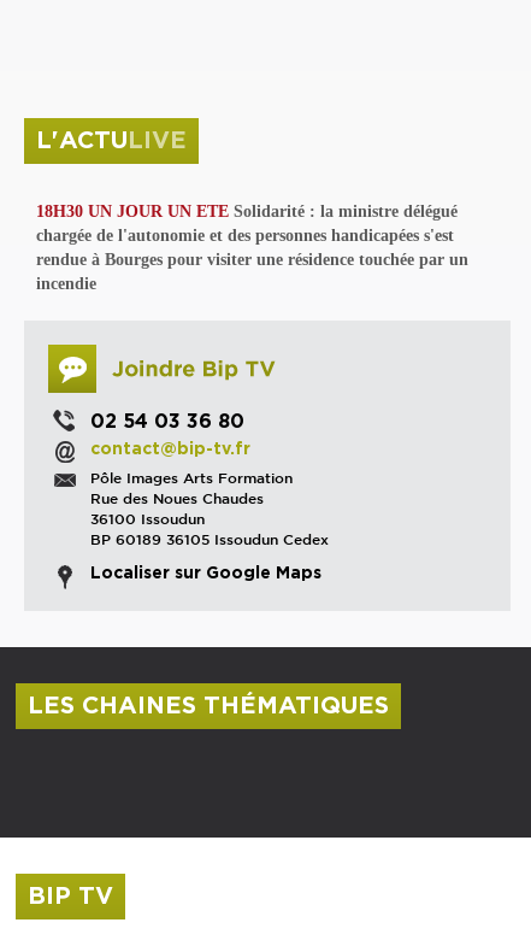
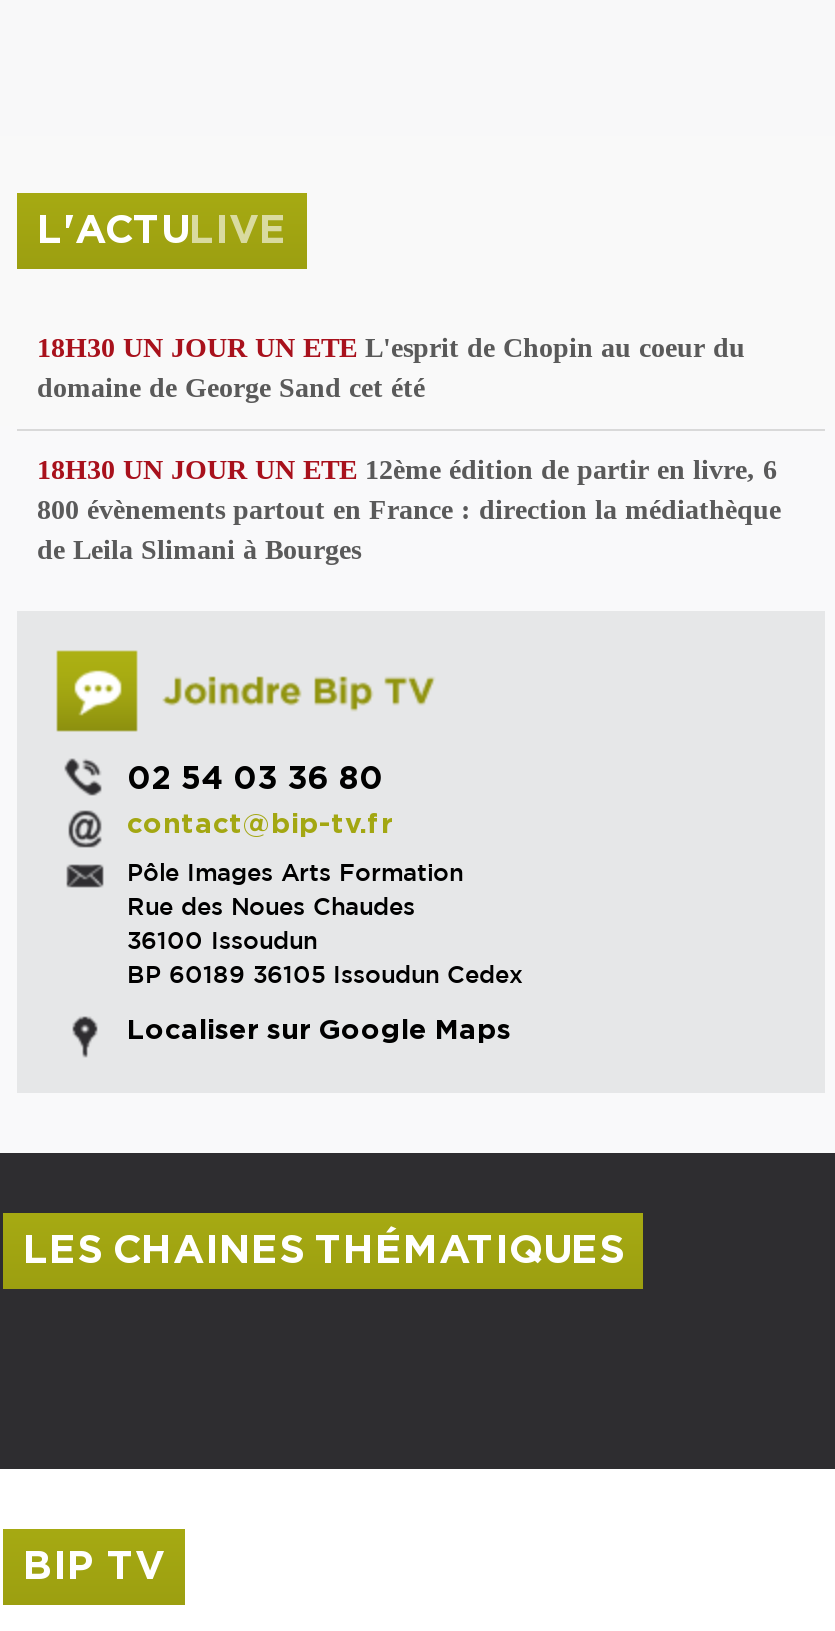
- 18H30 UN JOUR UN ETE Solidarité : la ministre délégué
- chargée de l'autonomie et des personnes handicapées s'est
- rendue à Bourges pour visiter une résidence touchée par un
- incendie
+ 18H30 UN JOUR UN ETE L'esprit de Chopin au coeur du
+ domaine de George Sand cet été
+ 18H30 UN JOUR UN ETE 12ème édition de partir en livre, 6
+ 800 évènements partout en France : direction la médiathèque
+ de Leila Slimani à Bourges
